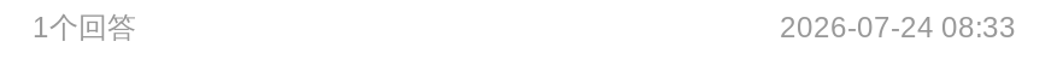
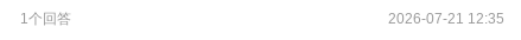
- 2026-07-24 08:33
+ 2026-07-21 12:35
